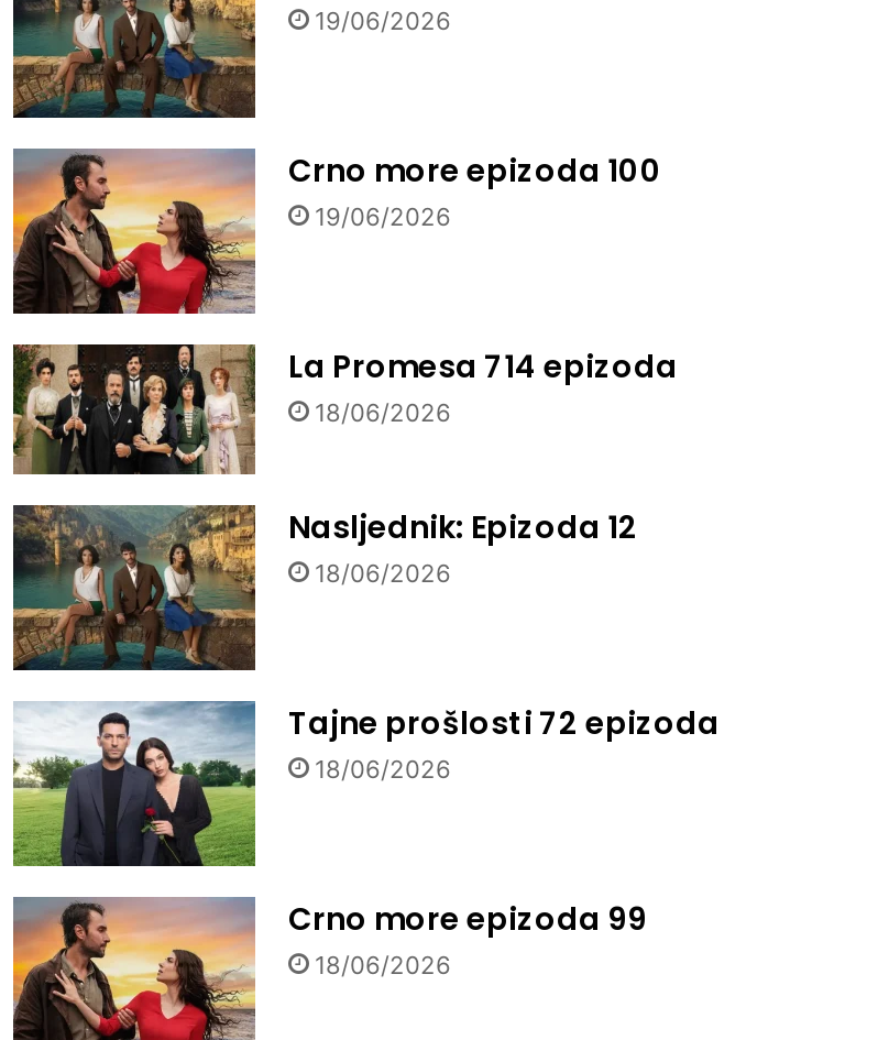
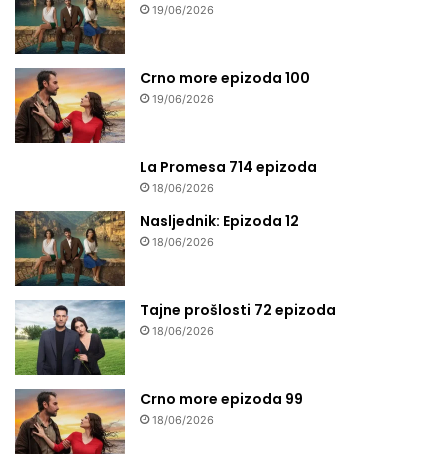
- [image]
